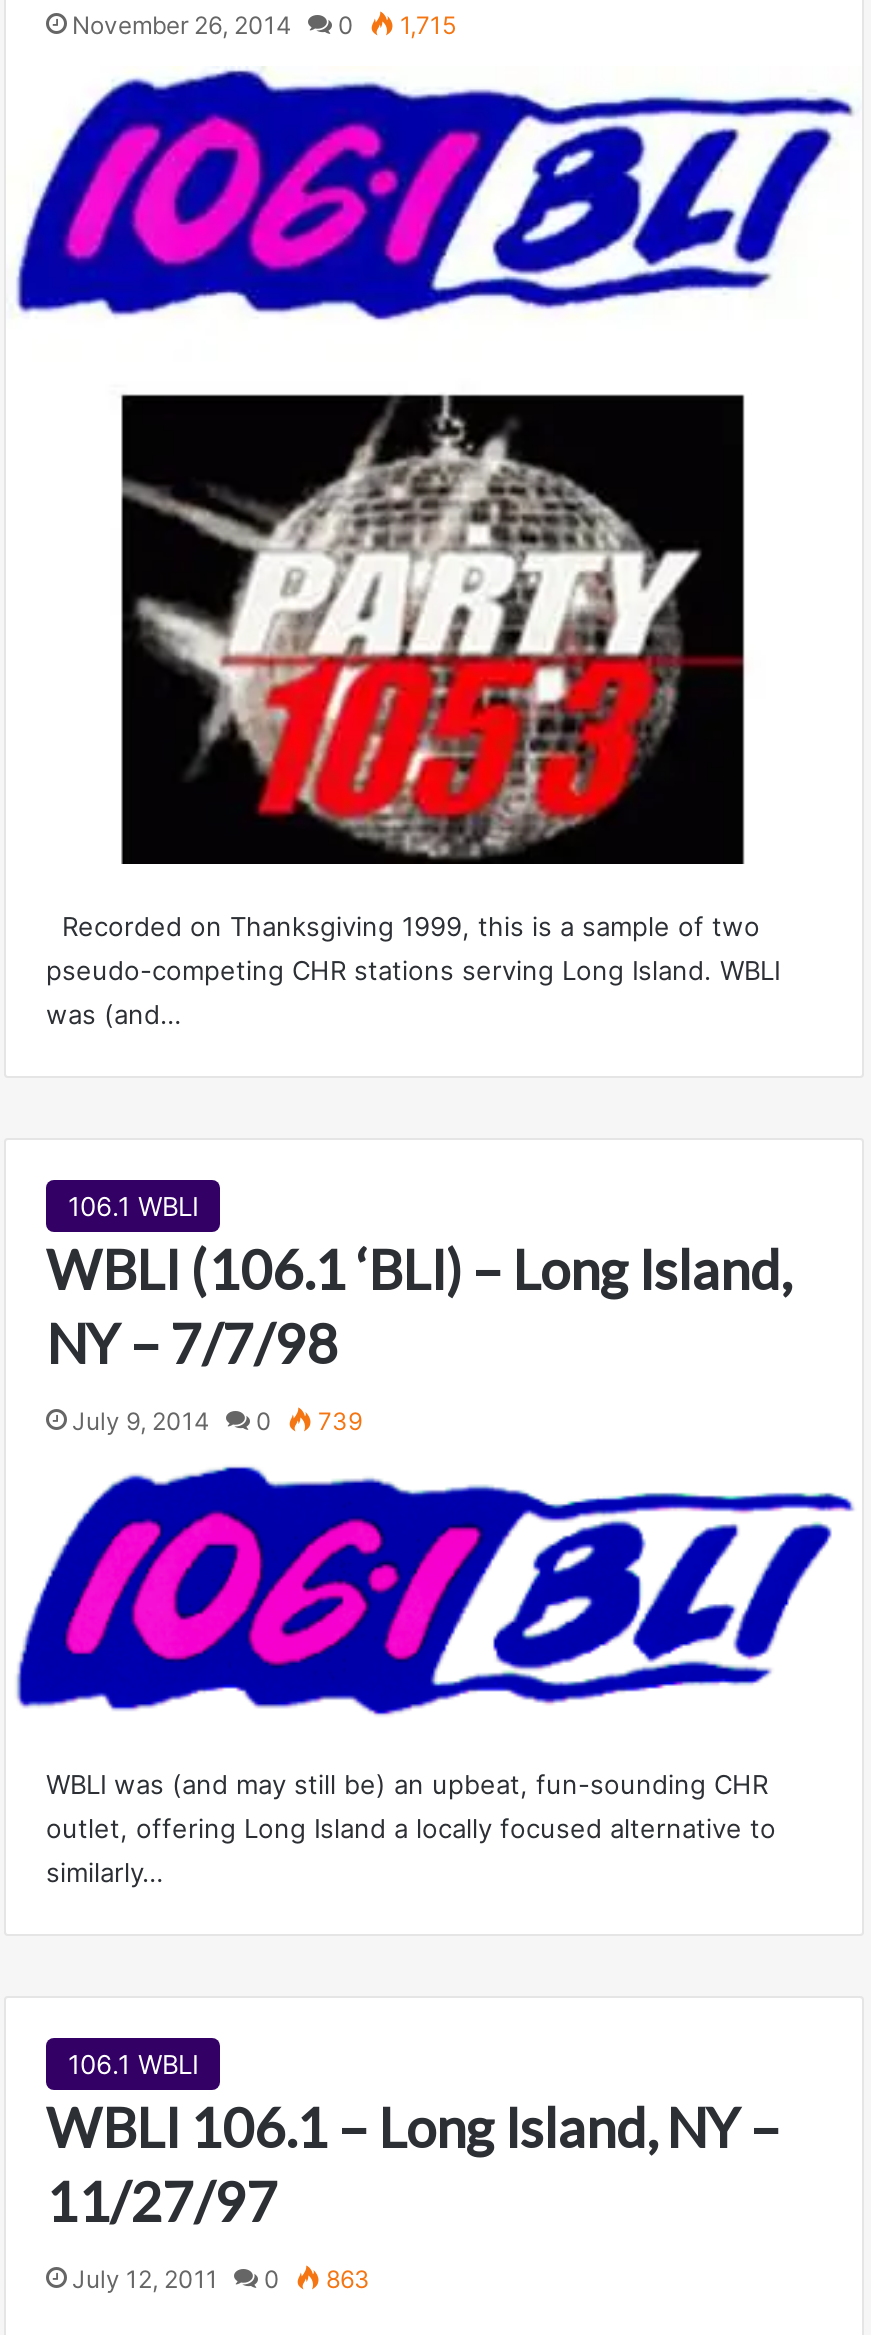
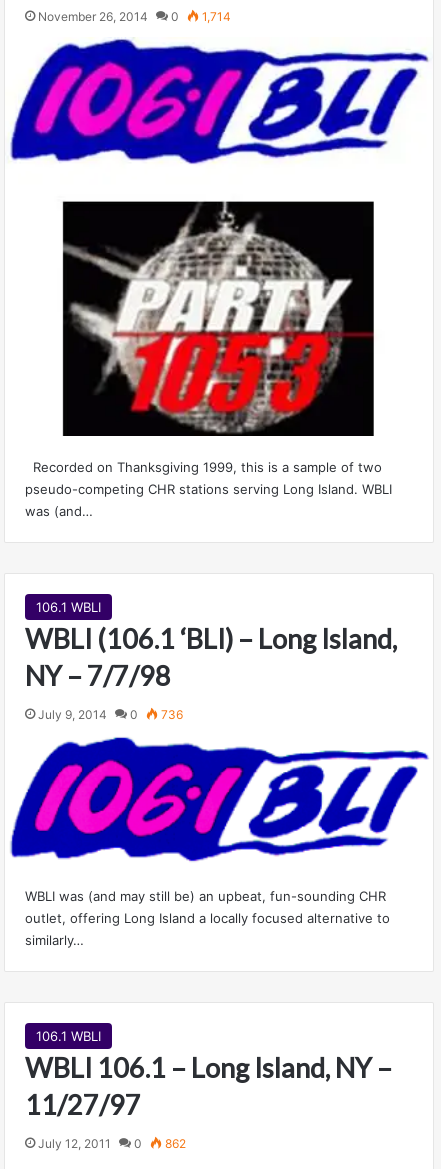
- November 26, 2014 0 1,715
+ November 26, 2014 0 1,714

- July 9, 2014 0 739
+ July 9, 2014 0 736

- July 12, 2011 0 863
+ July 12, 2011 0 862
